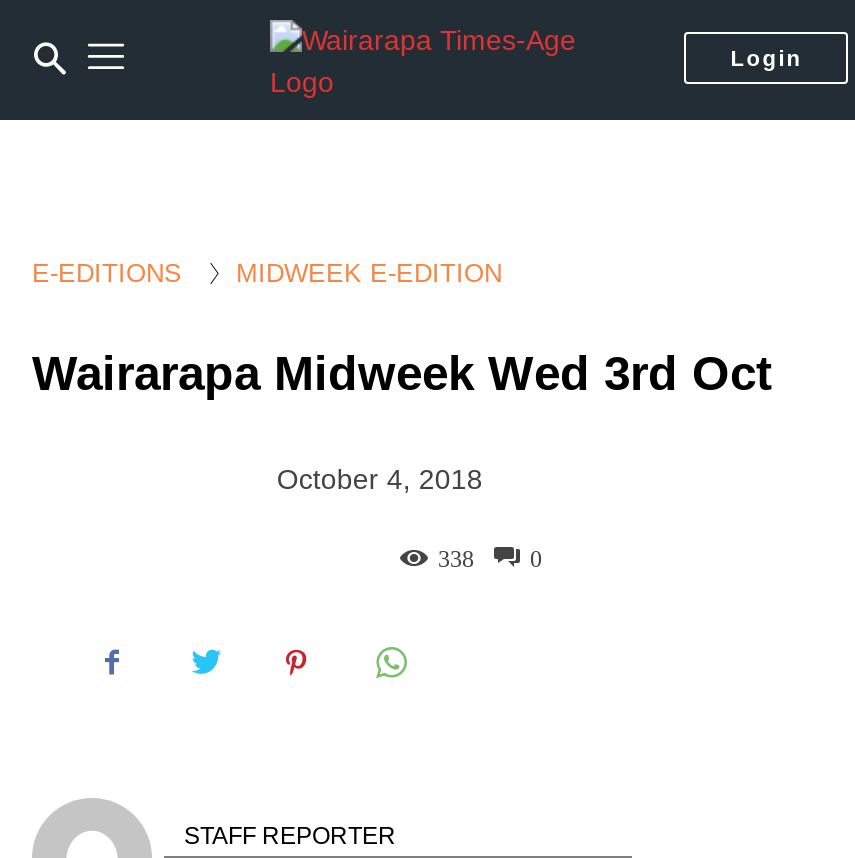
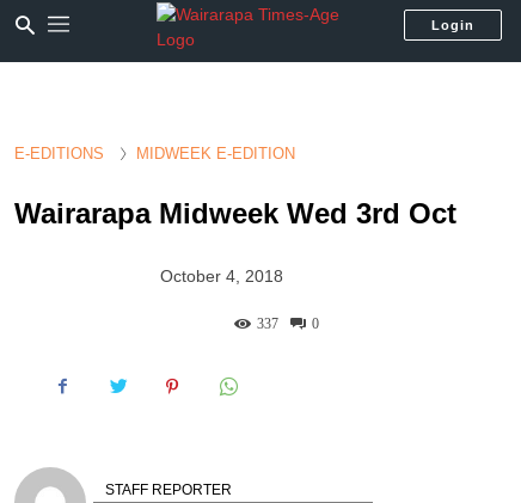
- 338 0
+ 337 0
